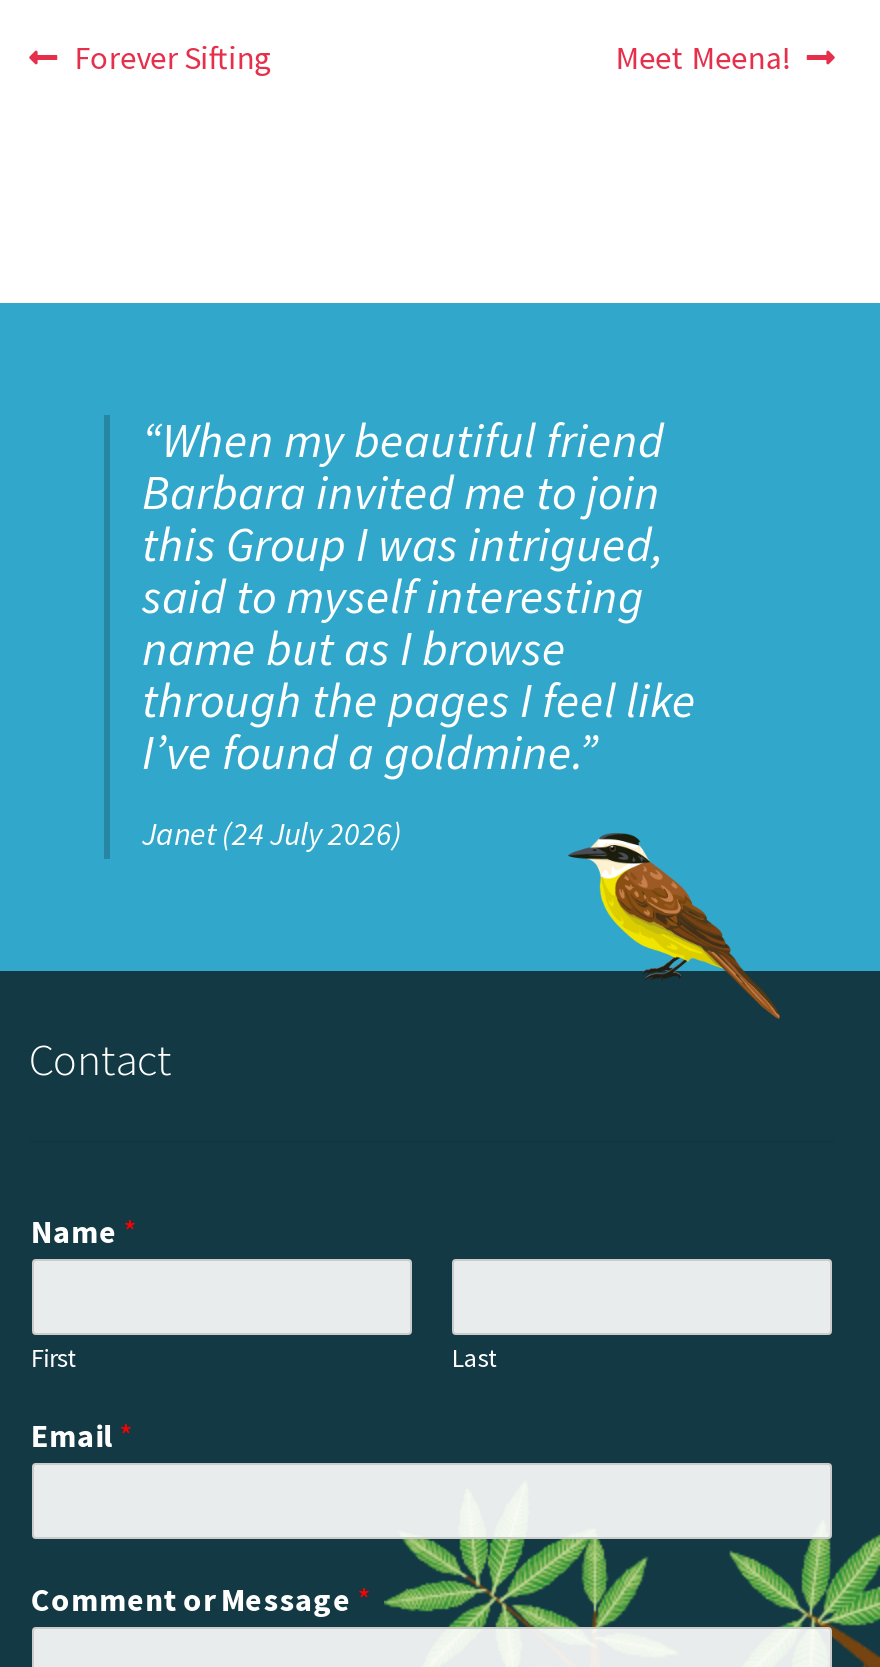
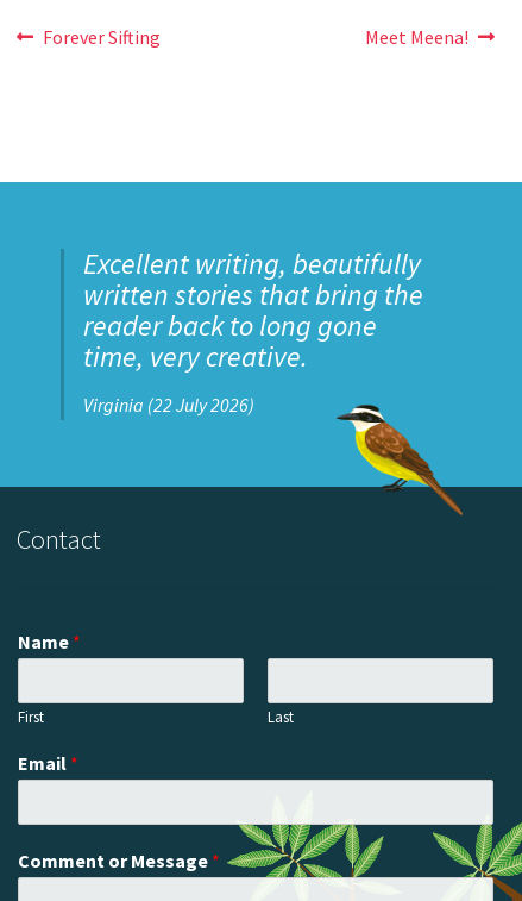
- “When my beautiful friend
- Barbara invited me to join
- this Group I was intrigued,
- said to myself interesting
- name but as I browse
- through the pages I feel like
- I’ve found a goldmine.”
+ Excellent writing, beautifully
+ written stories that bring the
+ reader back to long gone
+ time, very creative.

- Janet (24 July 2026)
+ Virginia (22 July 2026)
